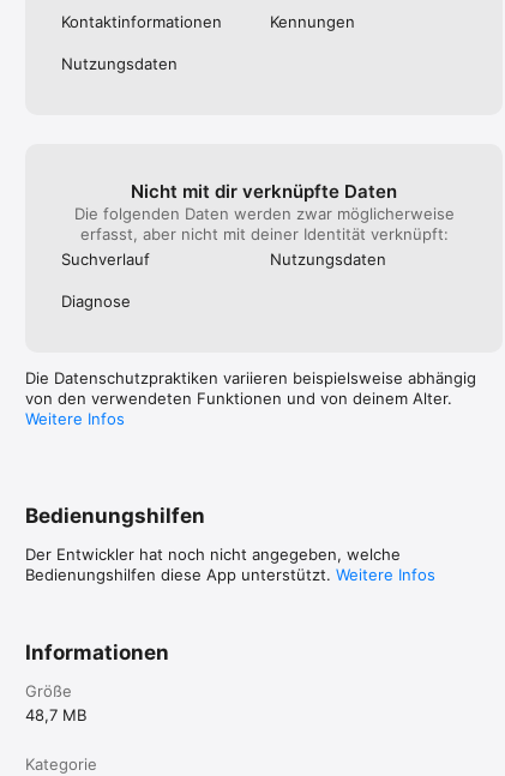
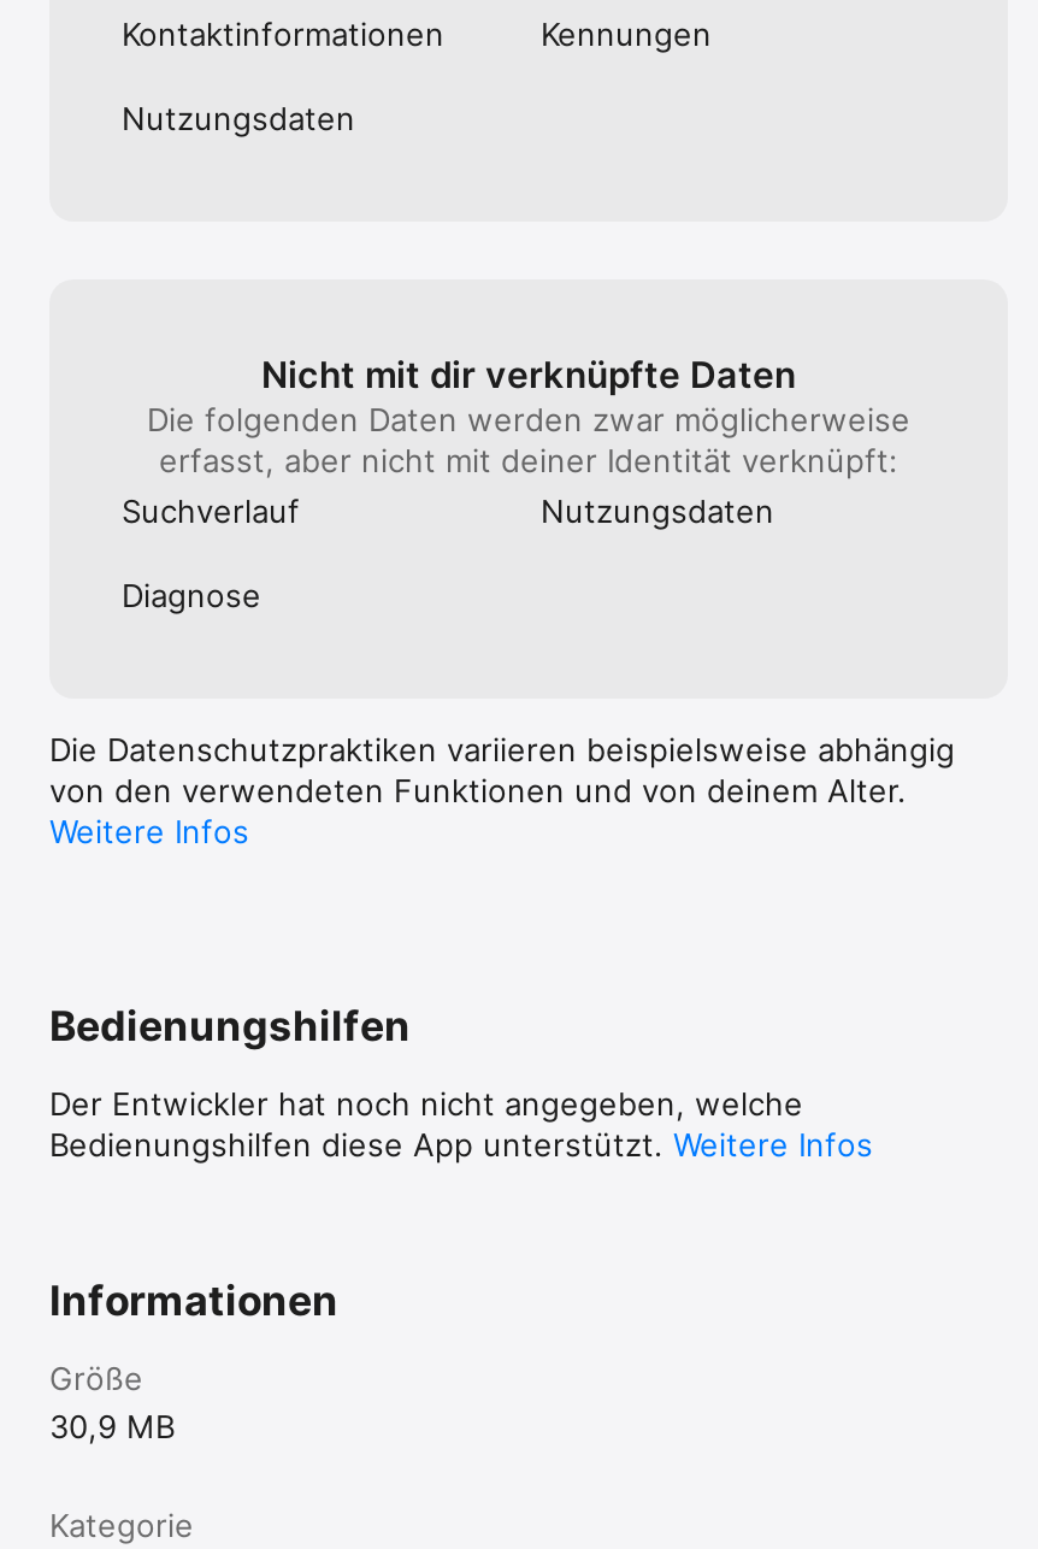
- 48,7 MB
+ 30,9 MB
